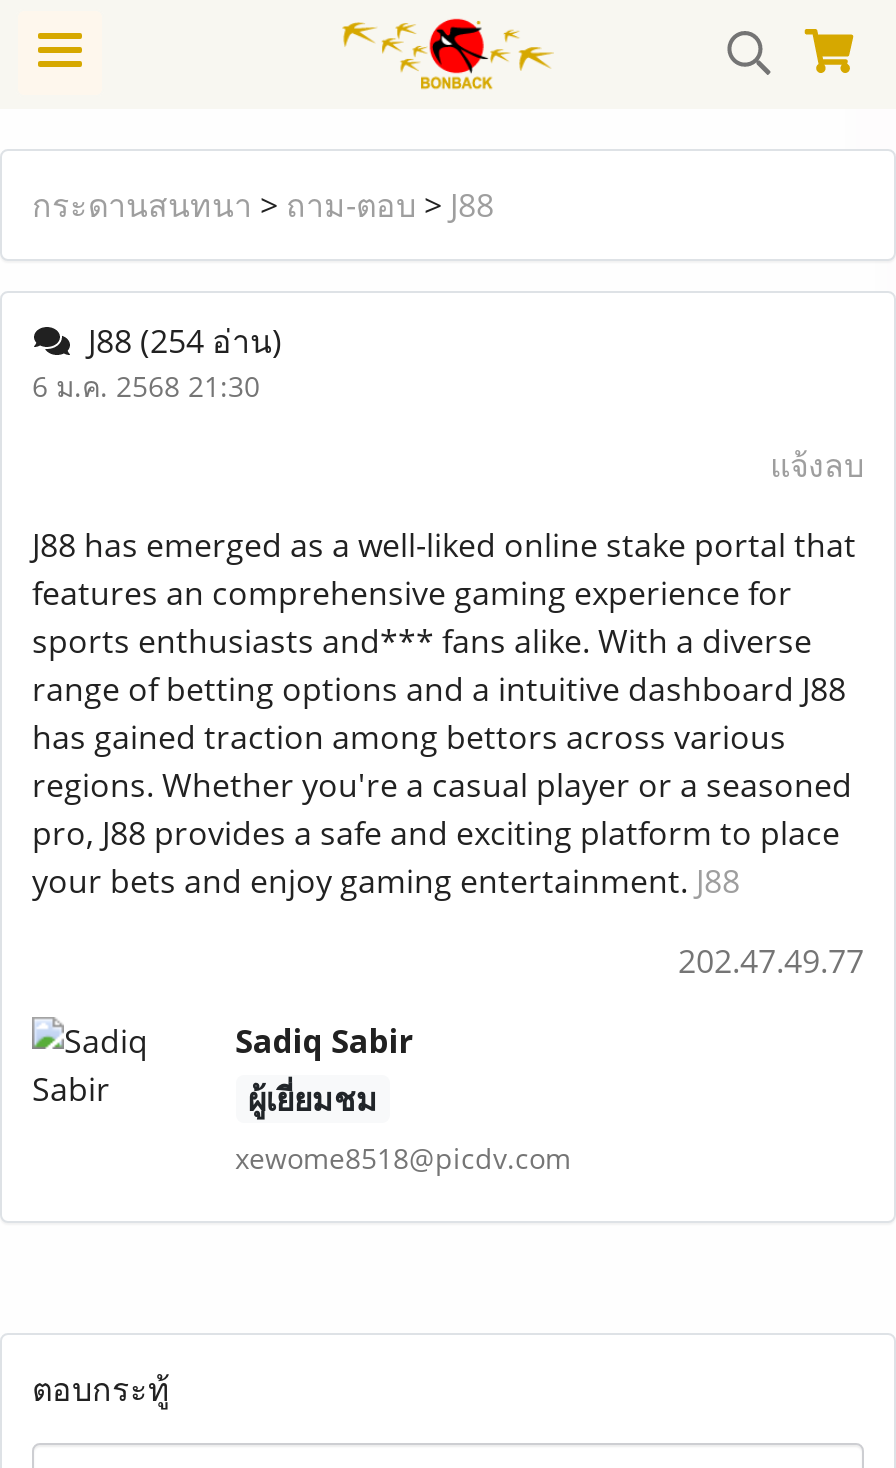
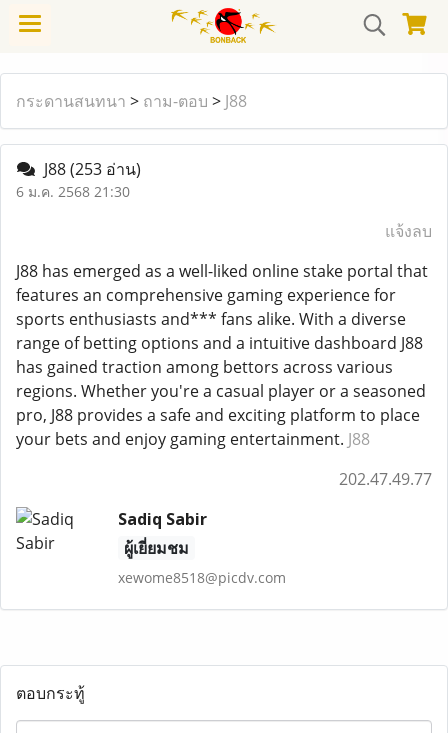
- J88 (254 อ่าน)
+ J88 (253 อ่าน)
